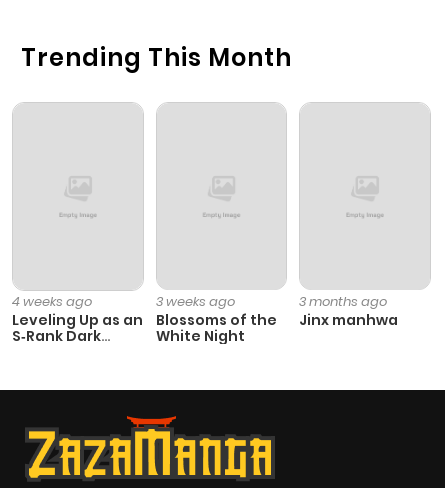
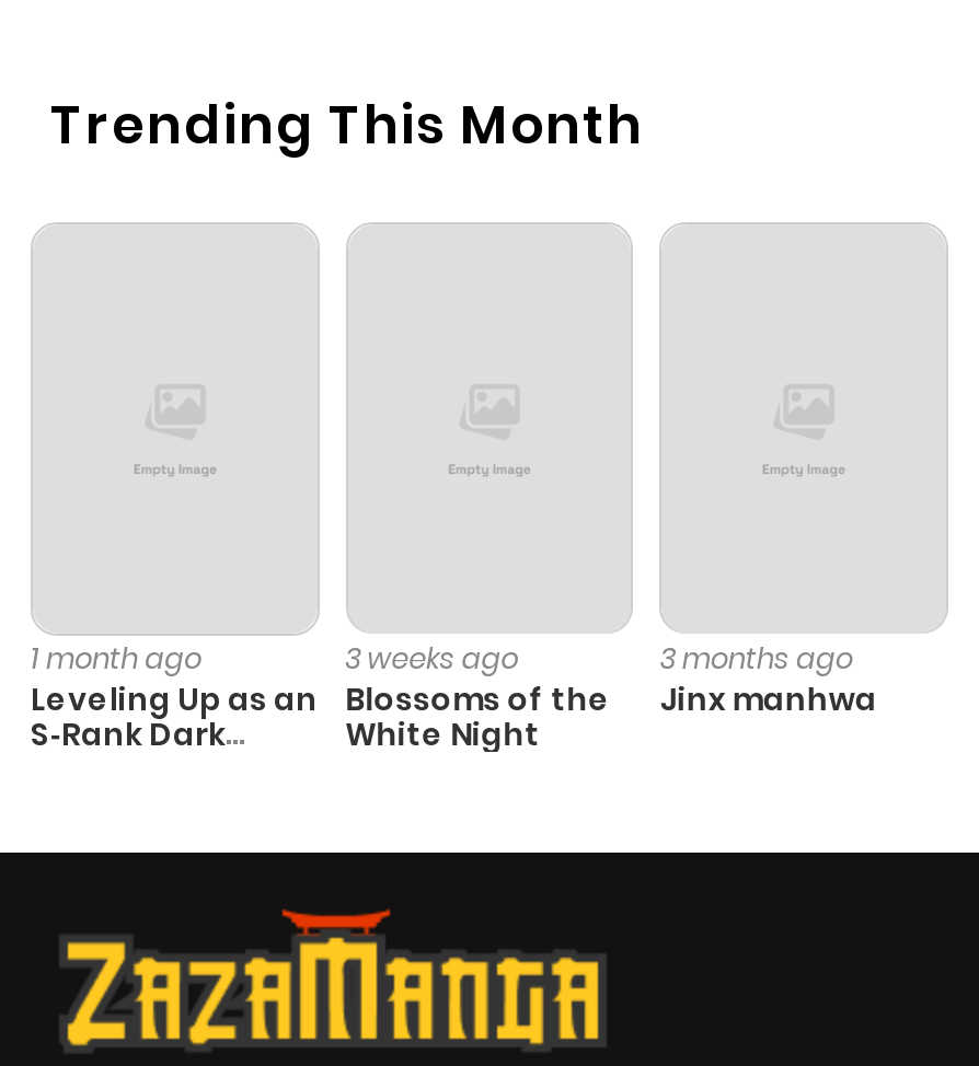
- 4 weeks ago
+ 1 month ago
